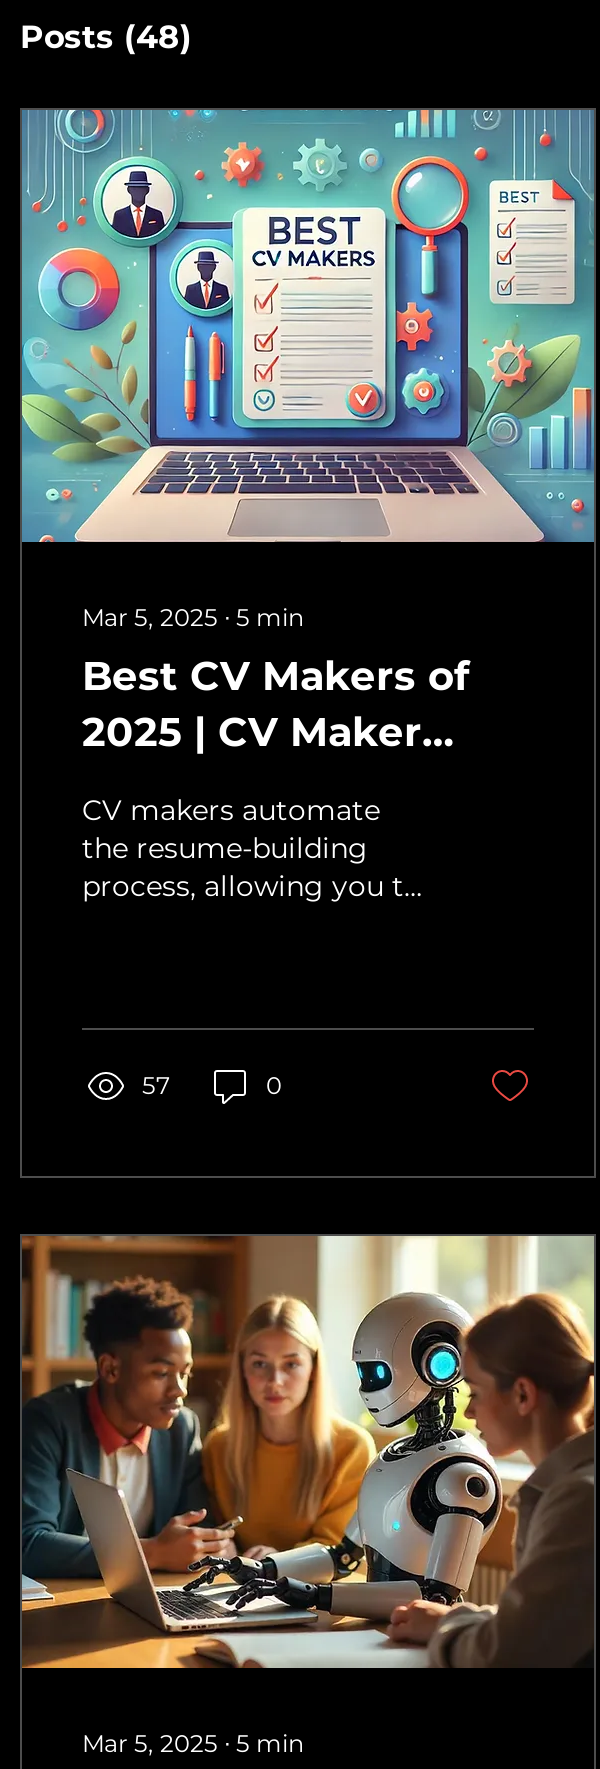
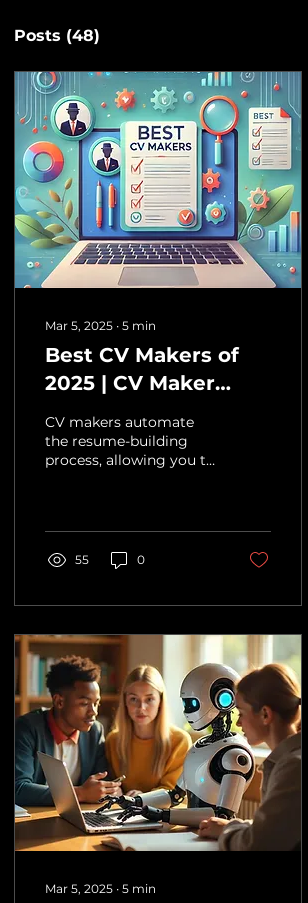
- 57
+ 55
